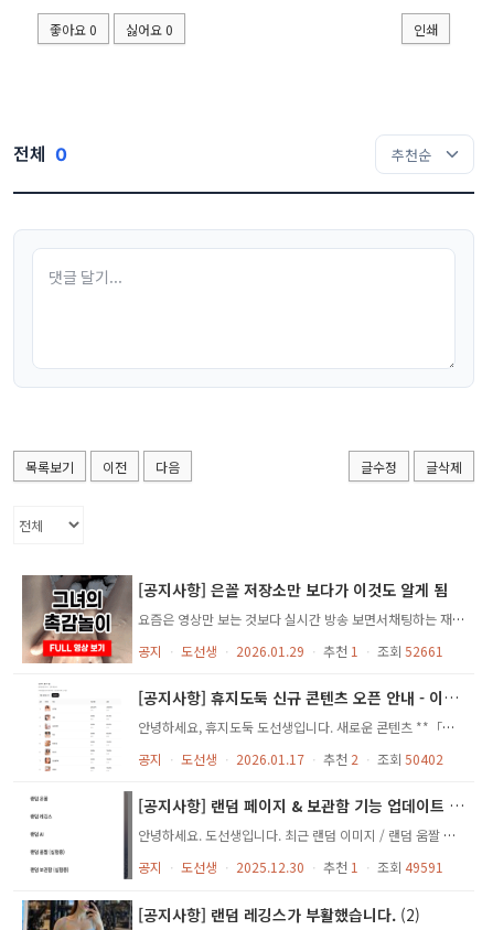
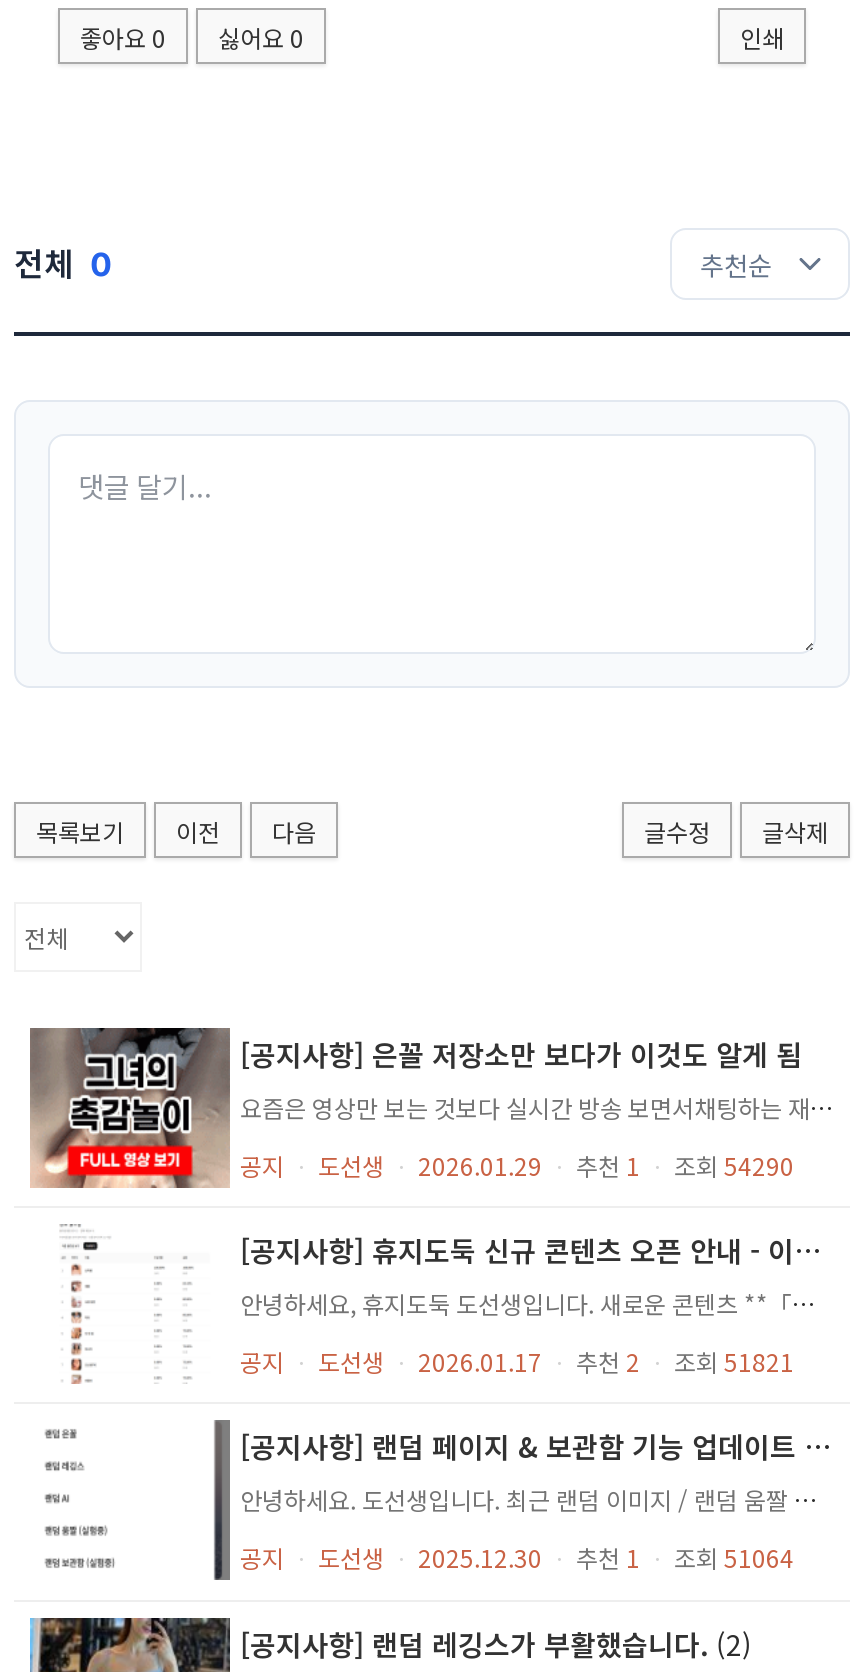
- 공지 ㆍ 도선생 ㆍ 2026.01.29 ㆍ 추천 1 ㆍ 조회 52661
+ 공지 ㆍ 도선생 ㆍ 2026.01.29 ㆍ 추천 1 ㆍ 조회 54290

- 공지 ㆍ 도선생 ㆍ 2026.01.17 ㆍ 추천 2 ㆍ 조회 50402
+ 공지 ㆍ 도선생 ㆍ 2026.01.17 ㆍ 추천 2 ㆍ 조회 51821

- 공지 ㆍ 도선생 ㆍ 2025.12.30 ㆍ 추천 1 ㆍ 조회 49591
+ 공지 ㆍ 도선생 ㆍ 2025.12.30 ㆍ 추천 1 ㆍ 조회 51064
